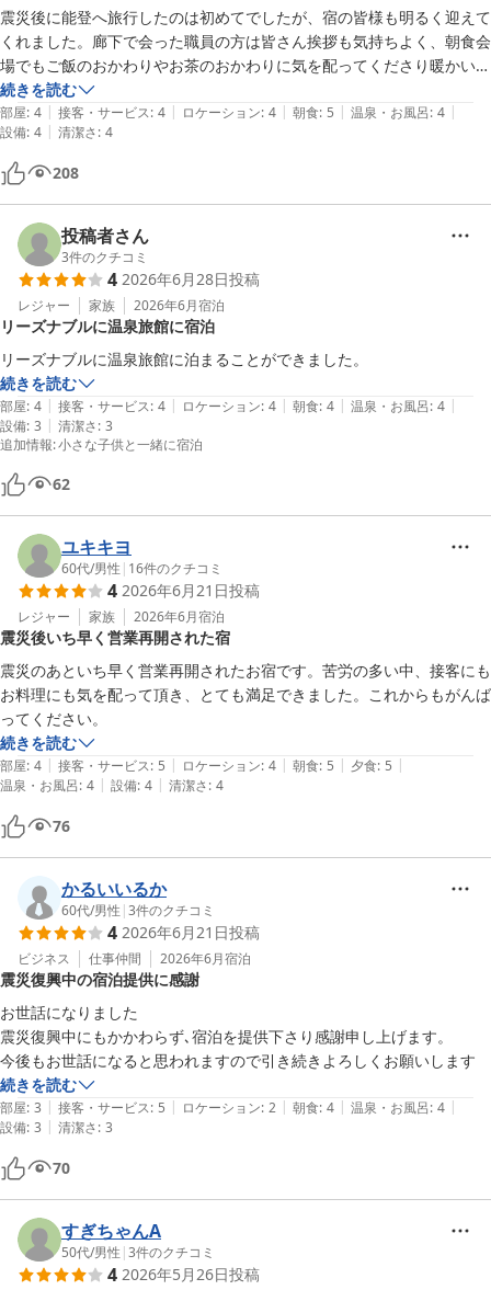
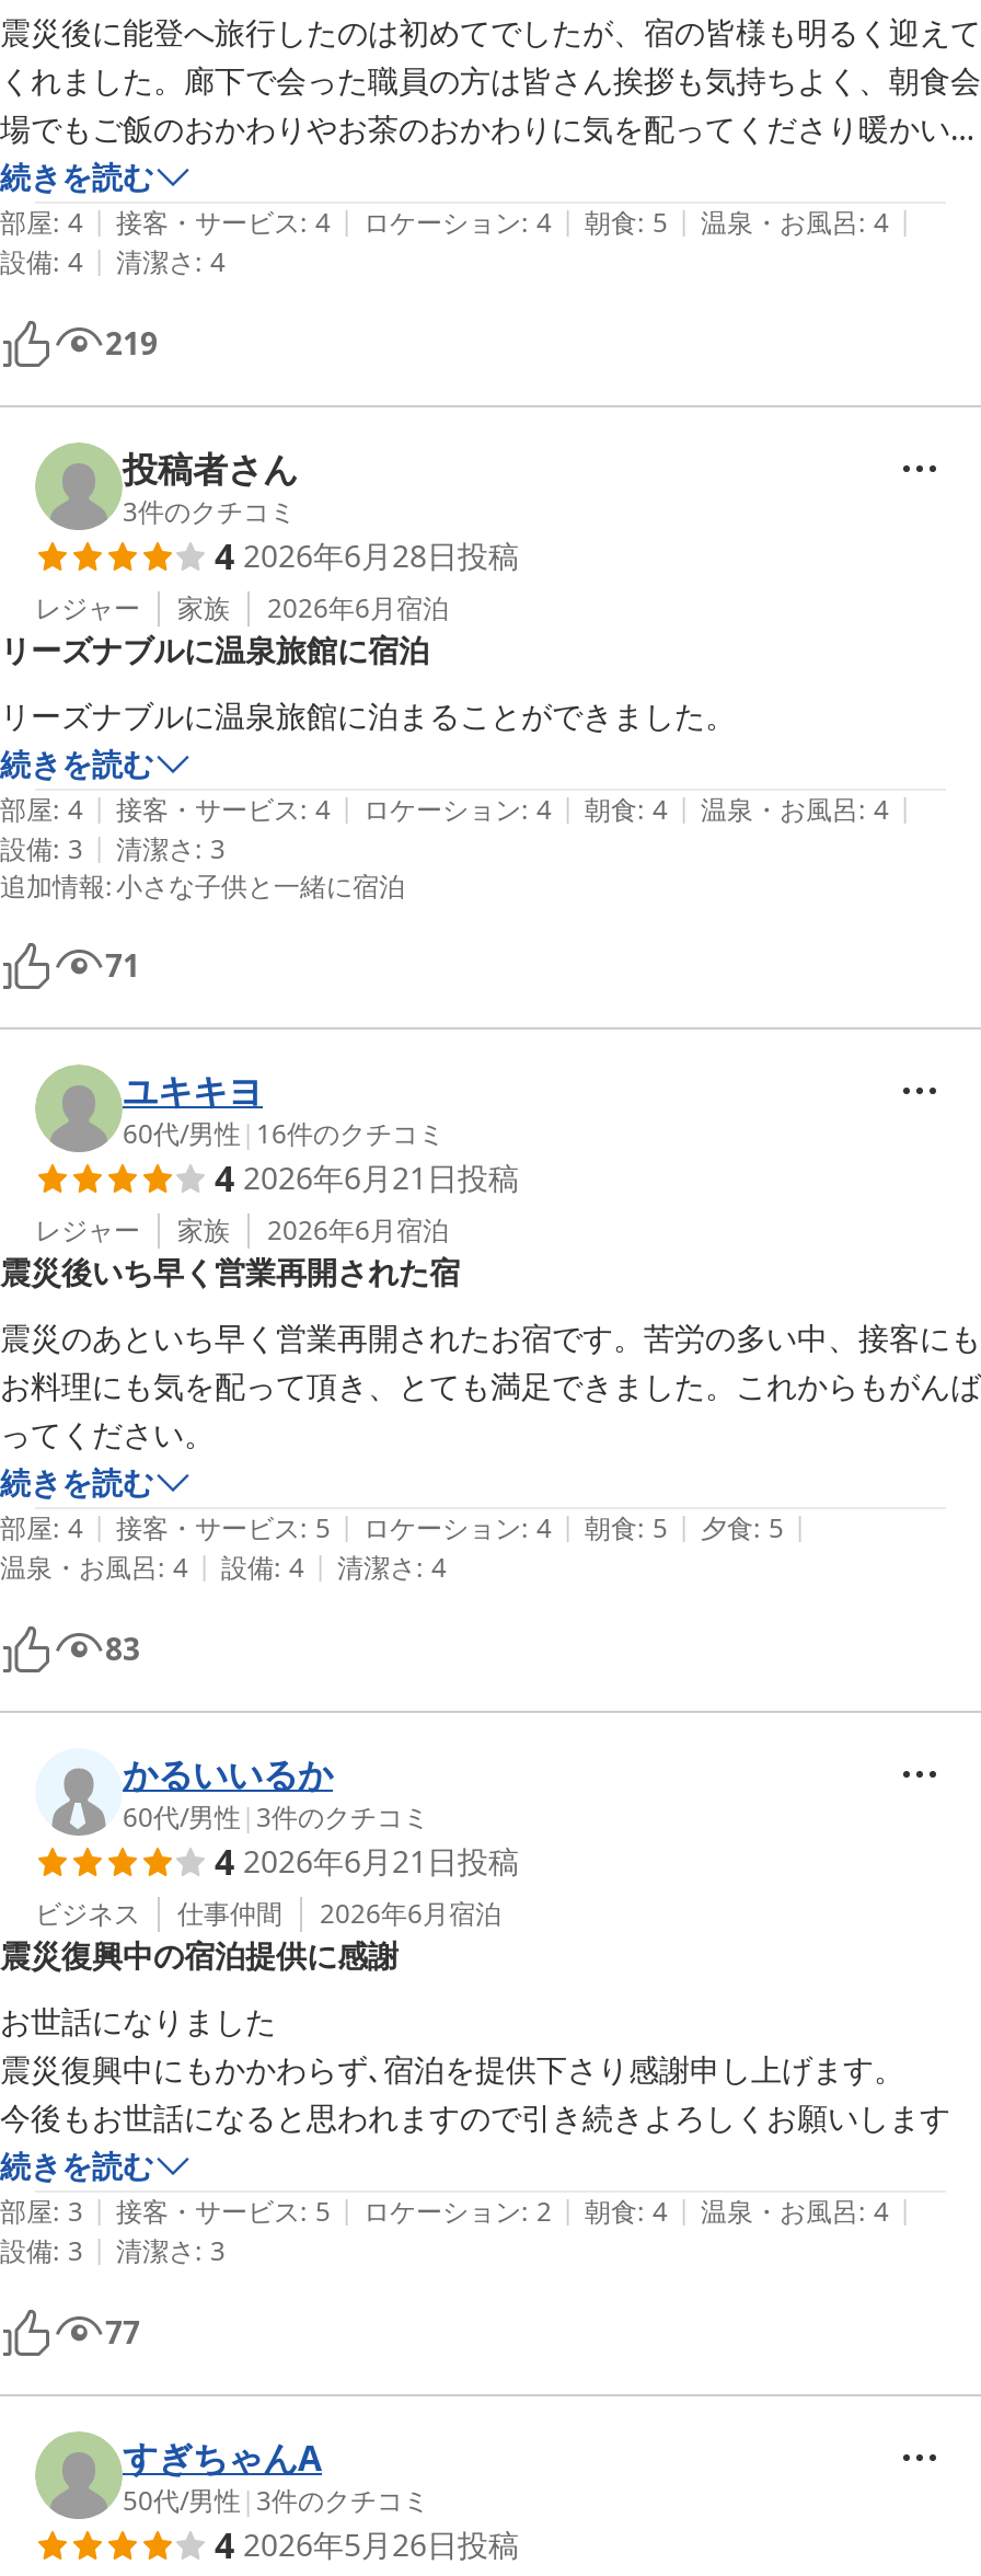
- 208
+ 219

- 62
+ 71

- 76
+ 83

- 70
+ 77
